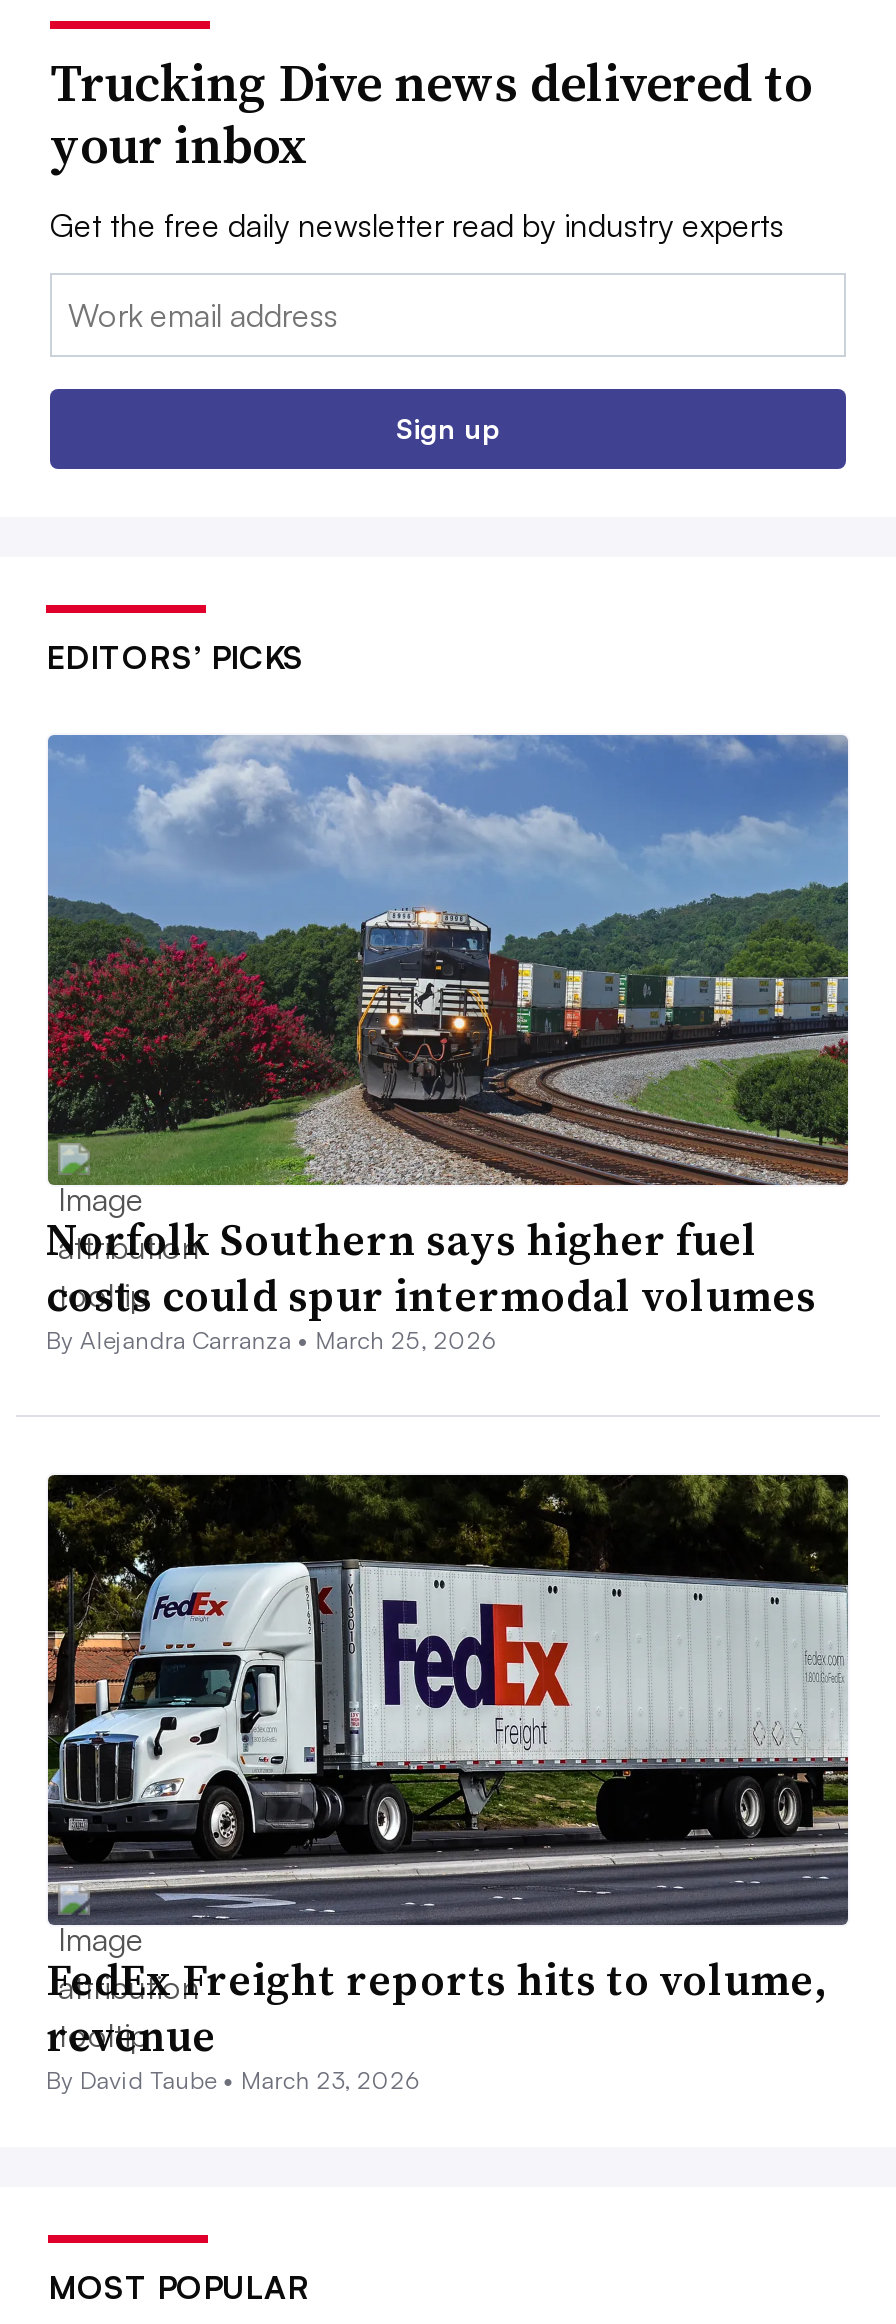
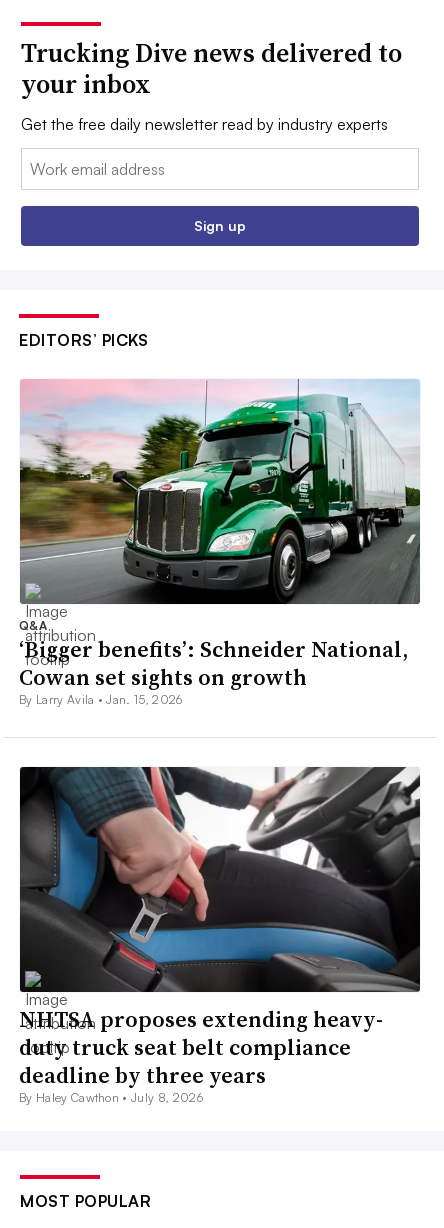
- [image]
- Norfolk Southern says higher fuel
- costs could spur intermodal volumes
- By Alejandra Carranza • March 25, 2026
+ [image]
+ Q&A
+ ‘Bigger benefits’: Schneider National,
+ Cowan set sights on growth
+ By Larry Avila • Jan. 15, 2026

- [image]
- FedEx Freight reports hits to volume,
- revenue
- By David Taube • March 23, 2026
+ [image]
+ NHTSA proposes extending heavy-
+ duty truck seat belt compliance
+ deadline by three years
+ By Haley Cawthon • July 8, 2026
